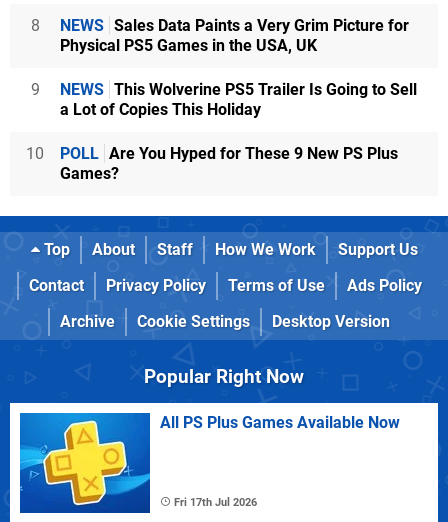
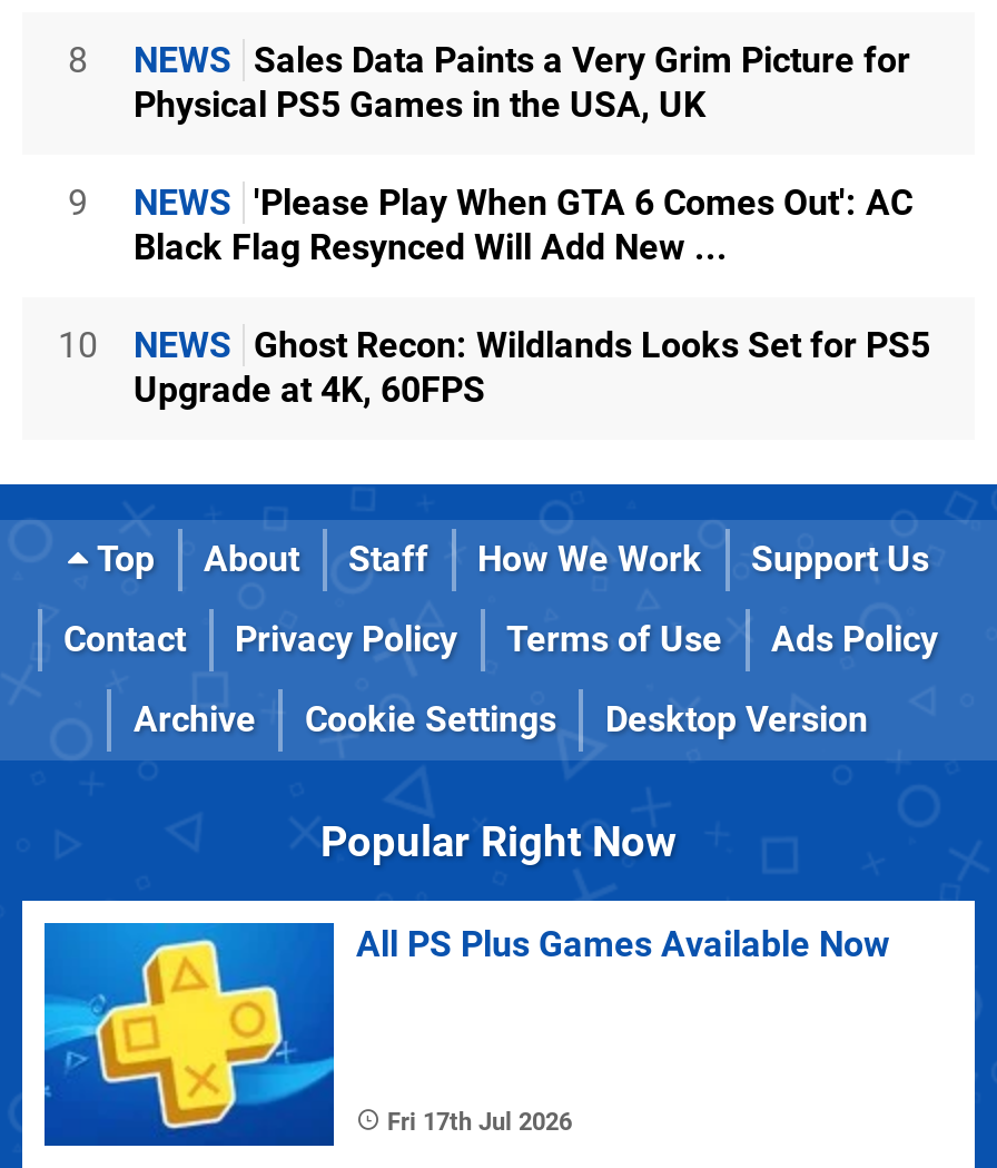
- NEWS This Wolverine PS5 Trailer Is Going to Sell
- a Lot of Copies This Holiday
+ NEWS 'Please Play When GTA 6 Comes Out': AC
+ Black Flag Resynced Will Add New ...

- POLL Are You Hyped for These 9 New PS Plus
- Games?
+ NEWS Ghost Recon: Wildlands Looks Set for PS5
+ Upgrade at 4K, 60FPS
